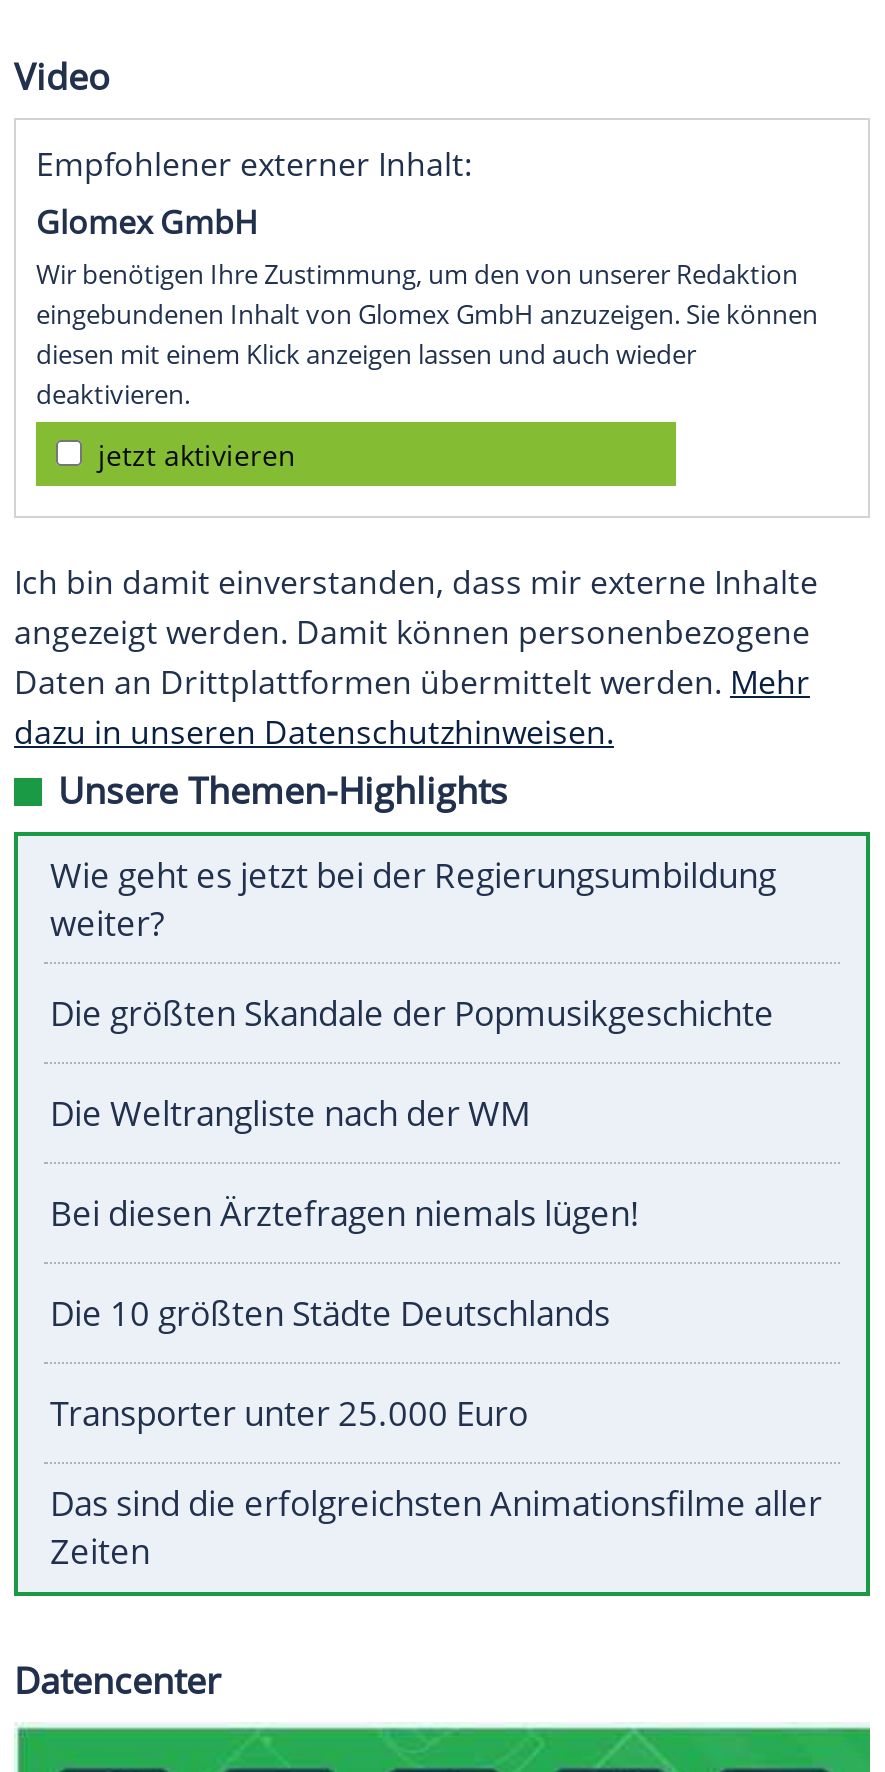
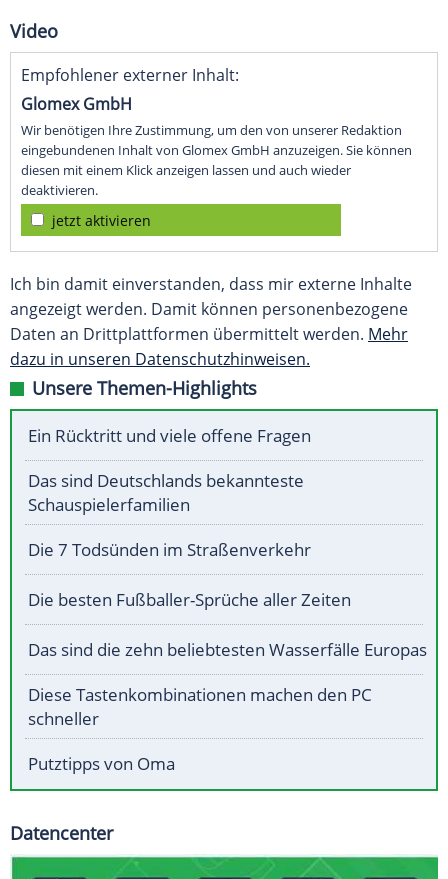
- Wie geht es jetzt bei der Regierungsumbildung
- weiter?
+ Ein Rücktritt und viele offene Fragen

- Die größten Skandale der Popmusikgeschichte
+ Das sind Deutschlands bekannteste
+ Schauspielerfamilien

- Die Weltrangliste nach der WM
+ Die 7 Todsünden im Straßenverkehr

- Bei diesen Ärztefragen niemals lügen!
+ Die besten Fußballer-Sprüche aller Zeiten

- Die 10 größten Städte Deutschlands
+ Das sind die zehn beliebtesten Wasserfälle Europas

- Transporter unter 25.000 Euro
+ Diese Tastenkombinationen machen den PC
+ schneller

- Das sind die erfolgreichsten Animationsfilme aller
- Zeiten
+ Putztipps von Oma
